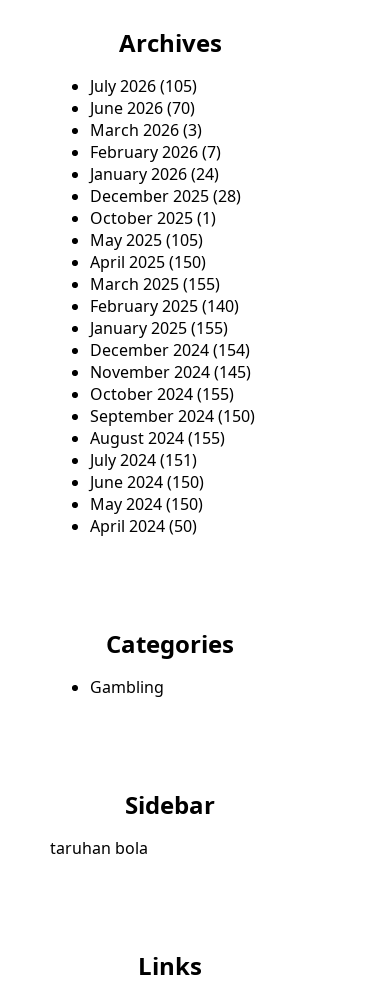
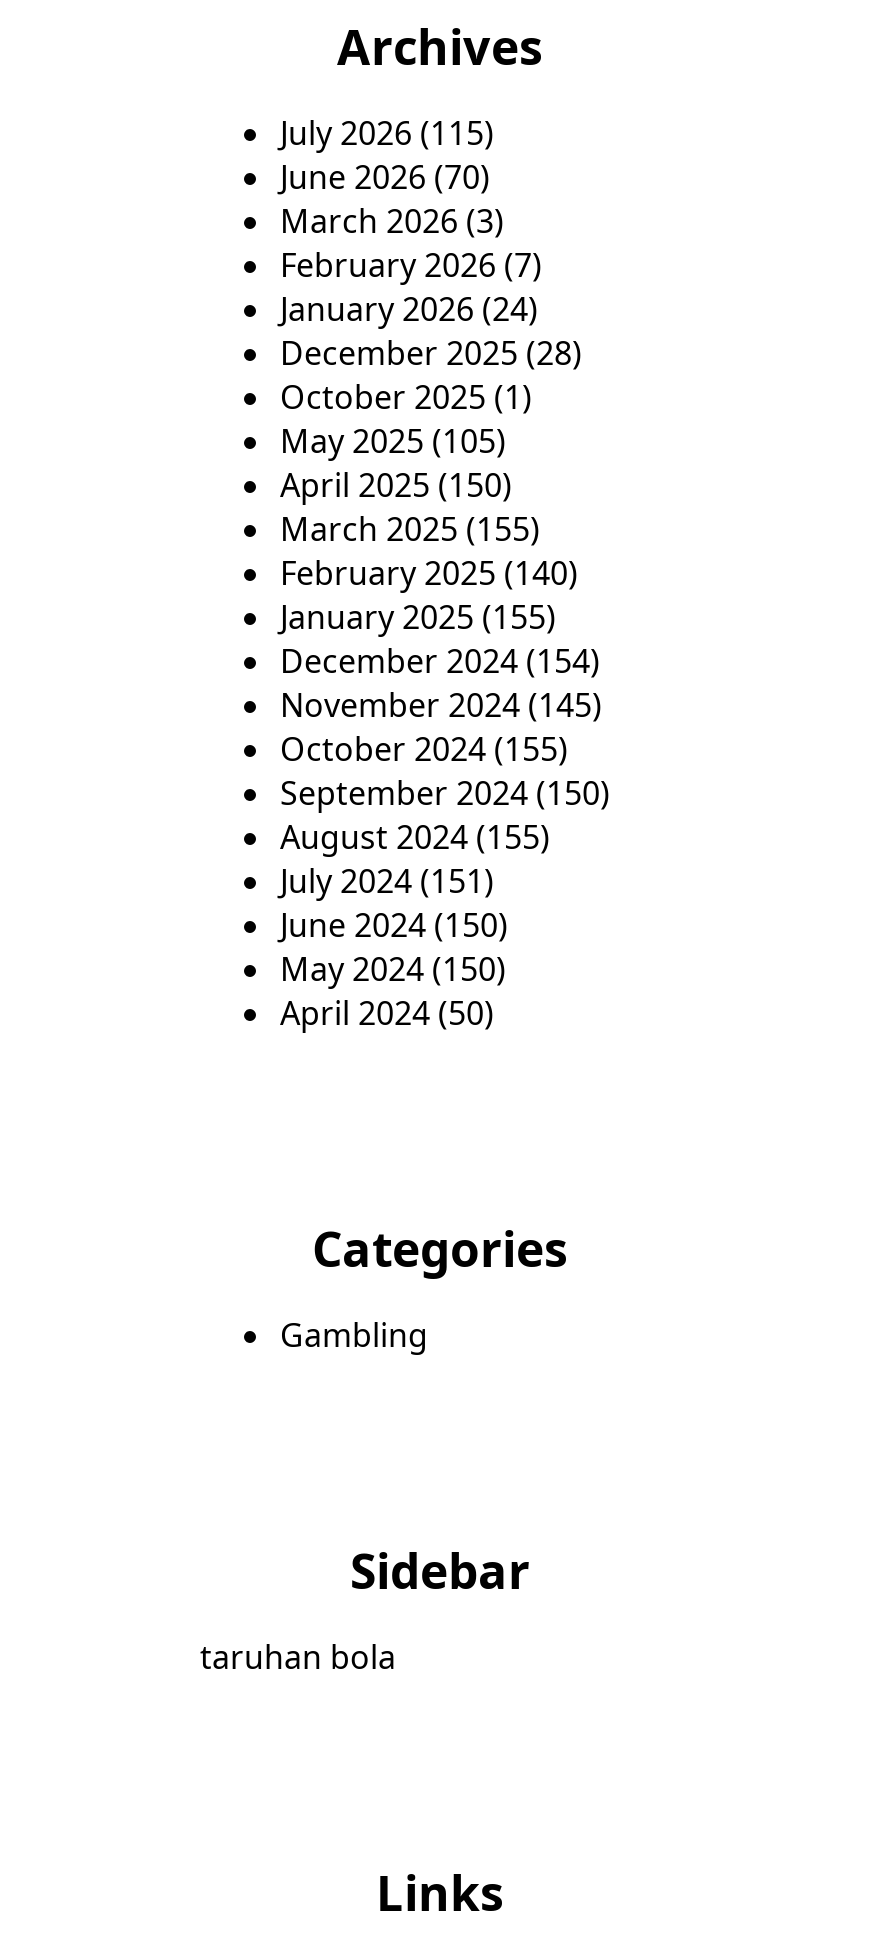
- July 2026 (105)
+ July 2026 (115)
